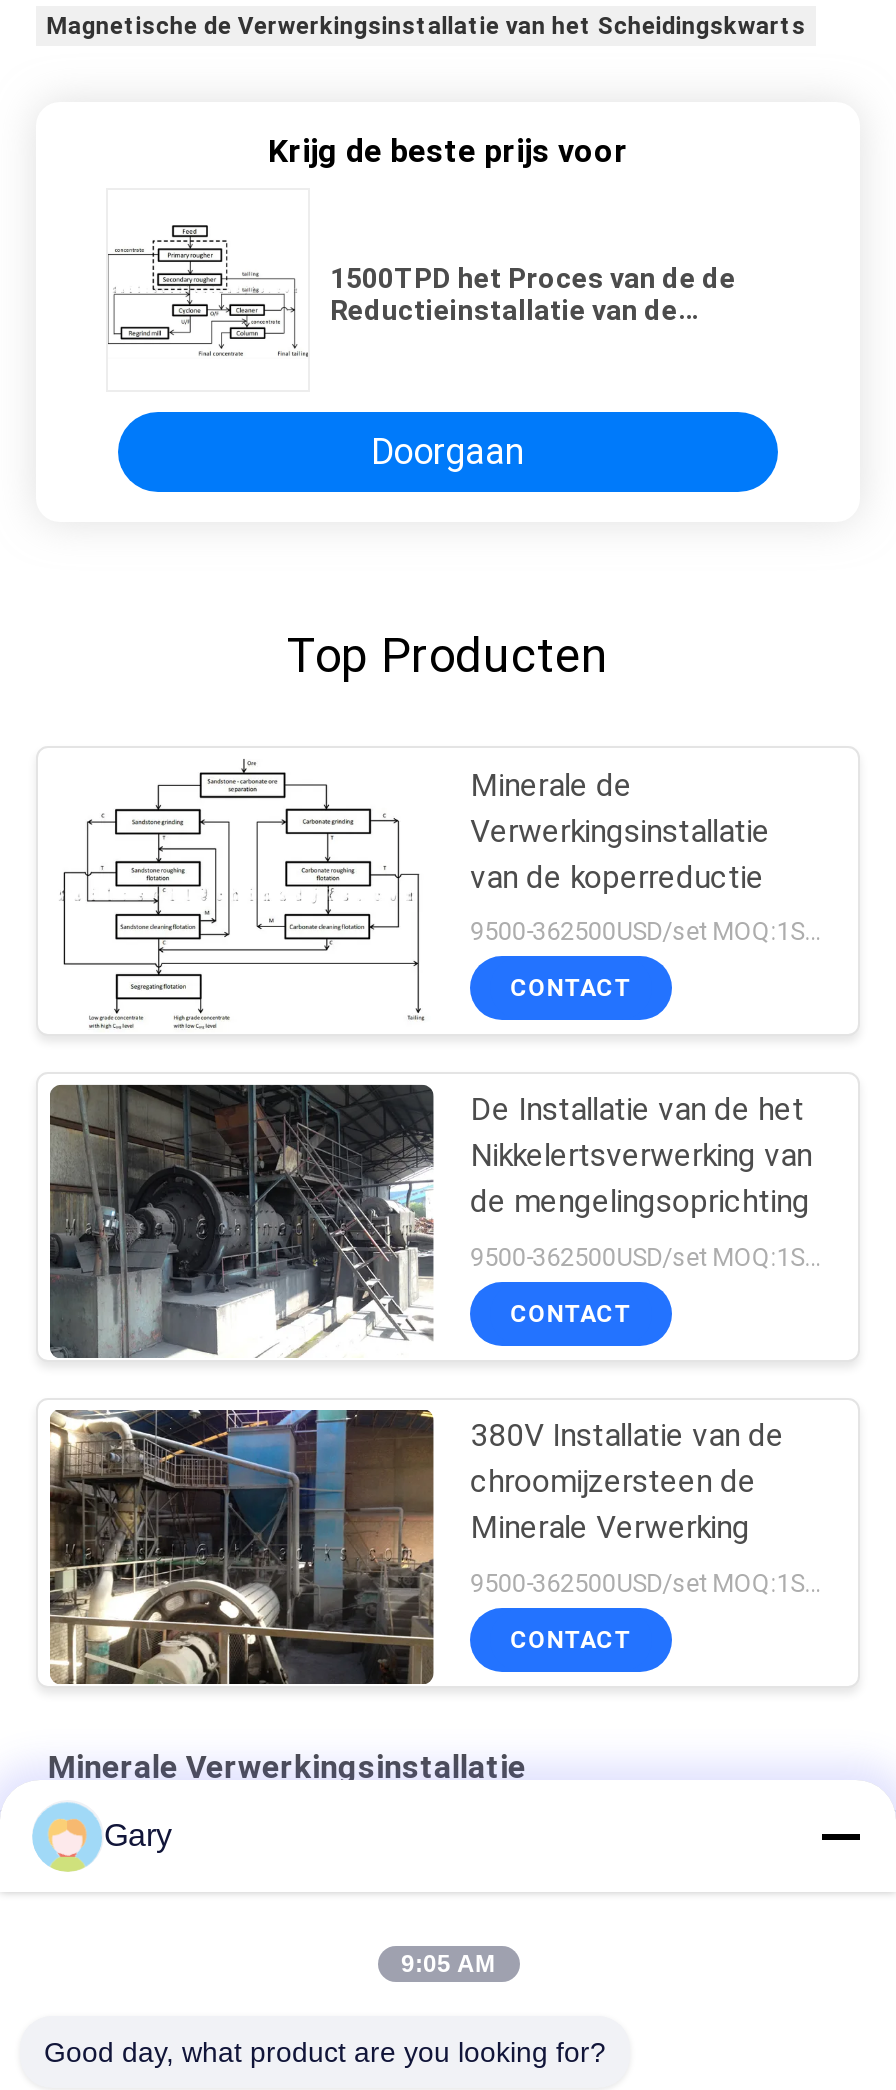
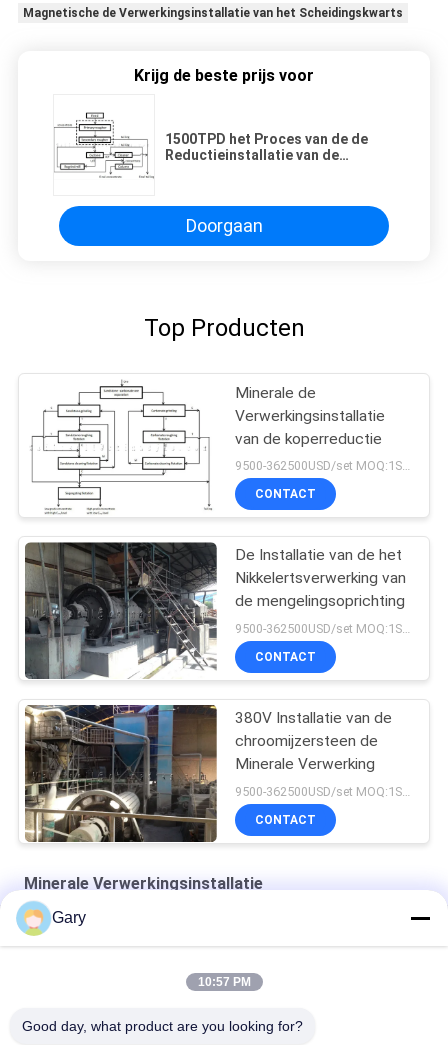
- 9:05 AM
+ 10:57 PM
